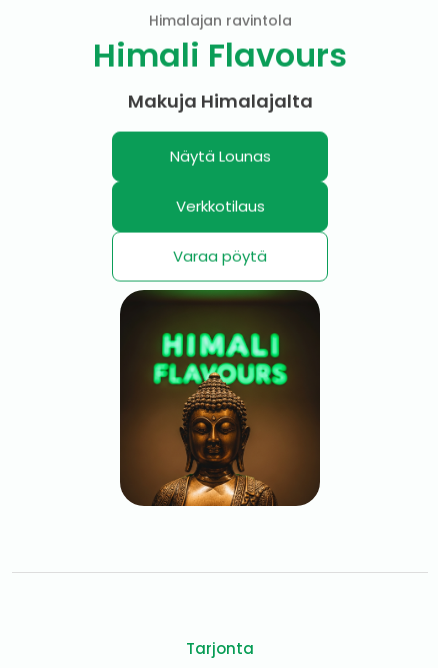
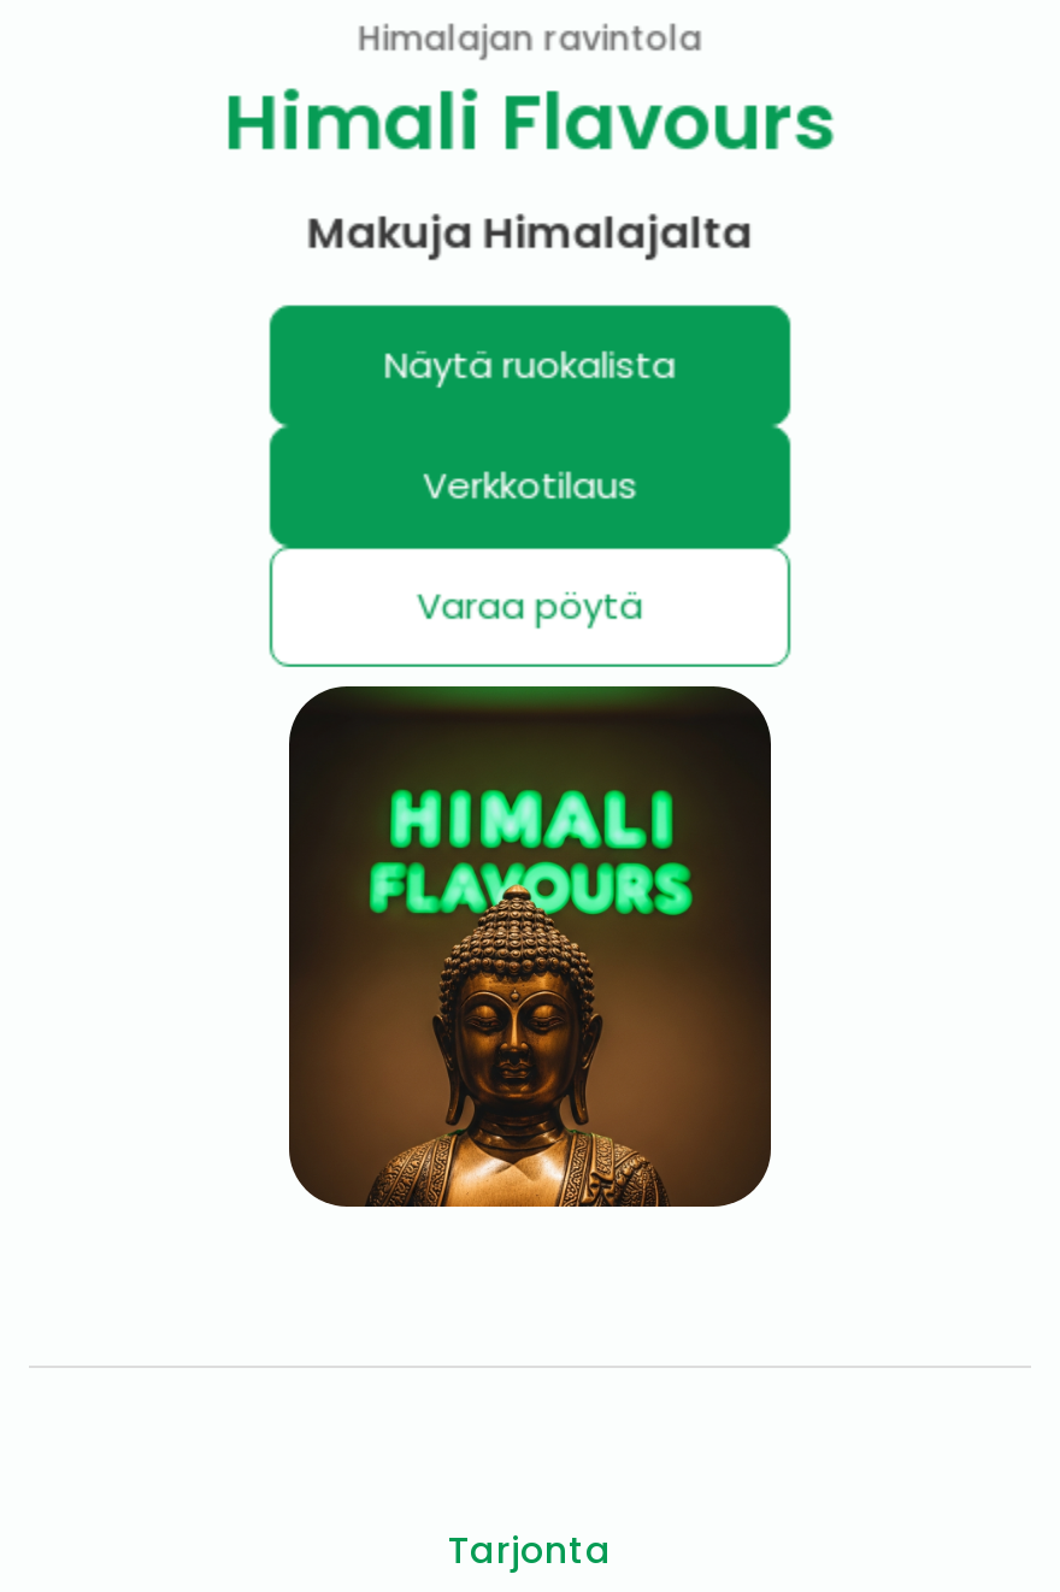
- Näytä Lounas
+ Näytä ruokalista
